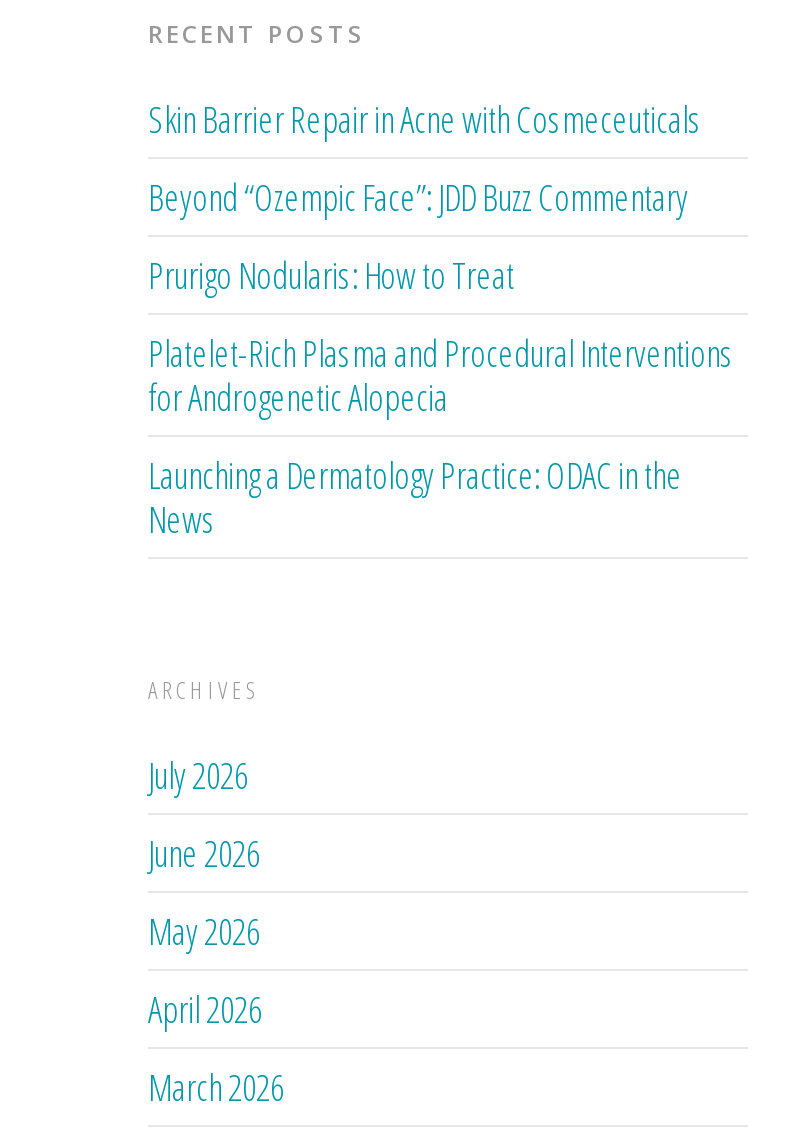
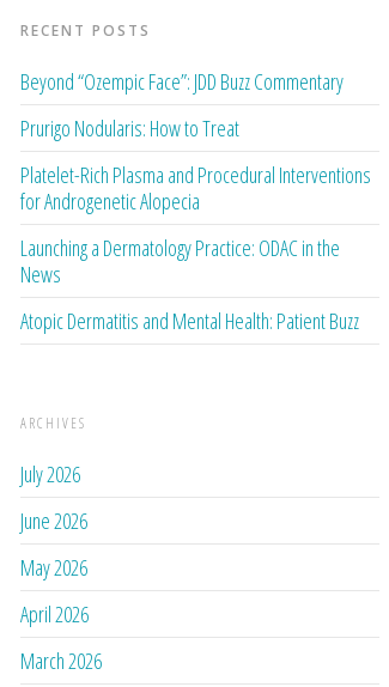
- Skin Barrier Repair in Acne with Cosmeceuticals

moved up: Beyond “Ozempic Face”: JDD Buzz Commentary | Prurigo Nodularis: How to Treat | Platelet-Rich Plasma and Procedural Interventions | for Androgenetic Alopecia | Launching a Dermatology Practice: ODAC in the | News

+ Atopic Dermatitis and Mental Health: Patient Buzz
